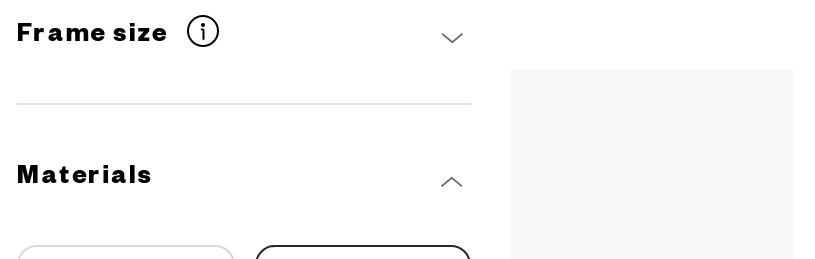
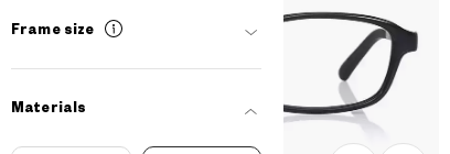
+ [image]
